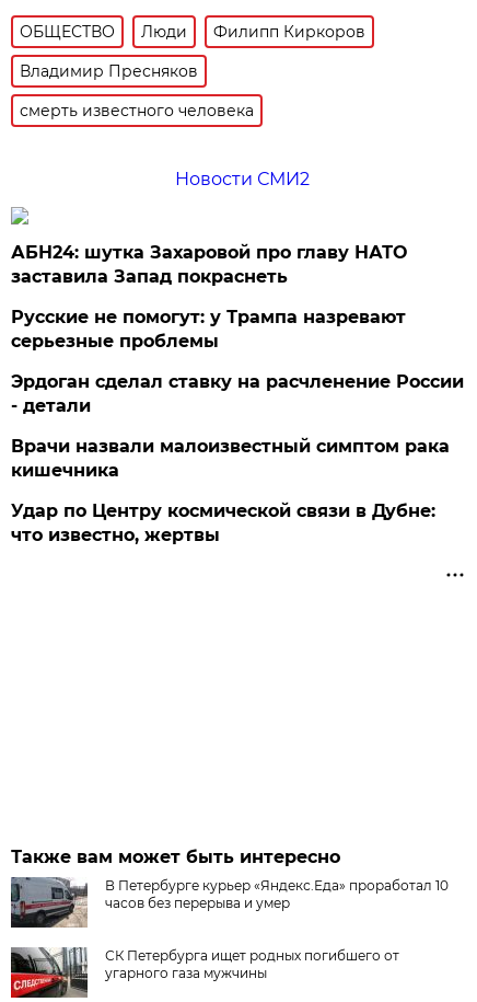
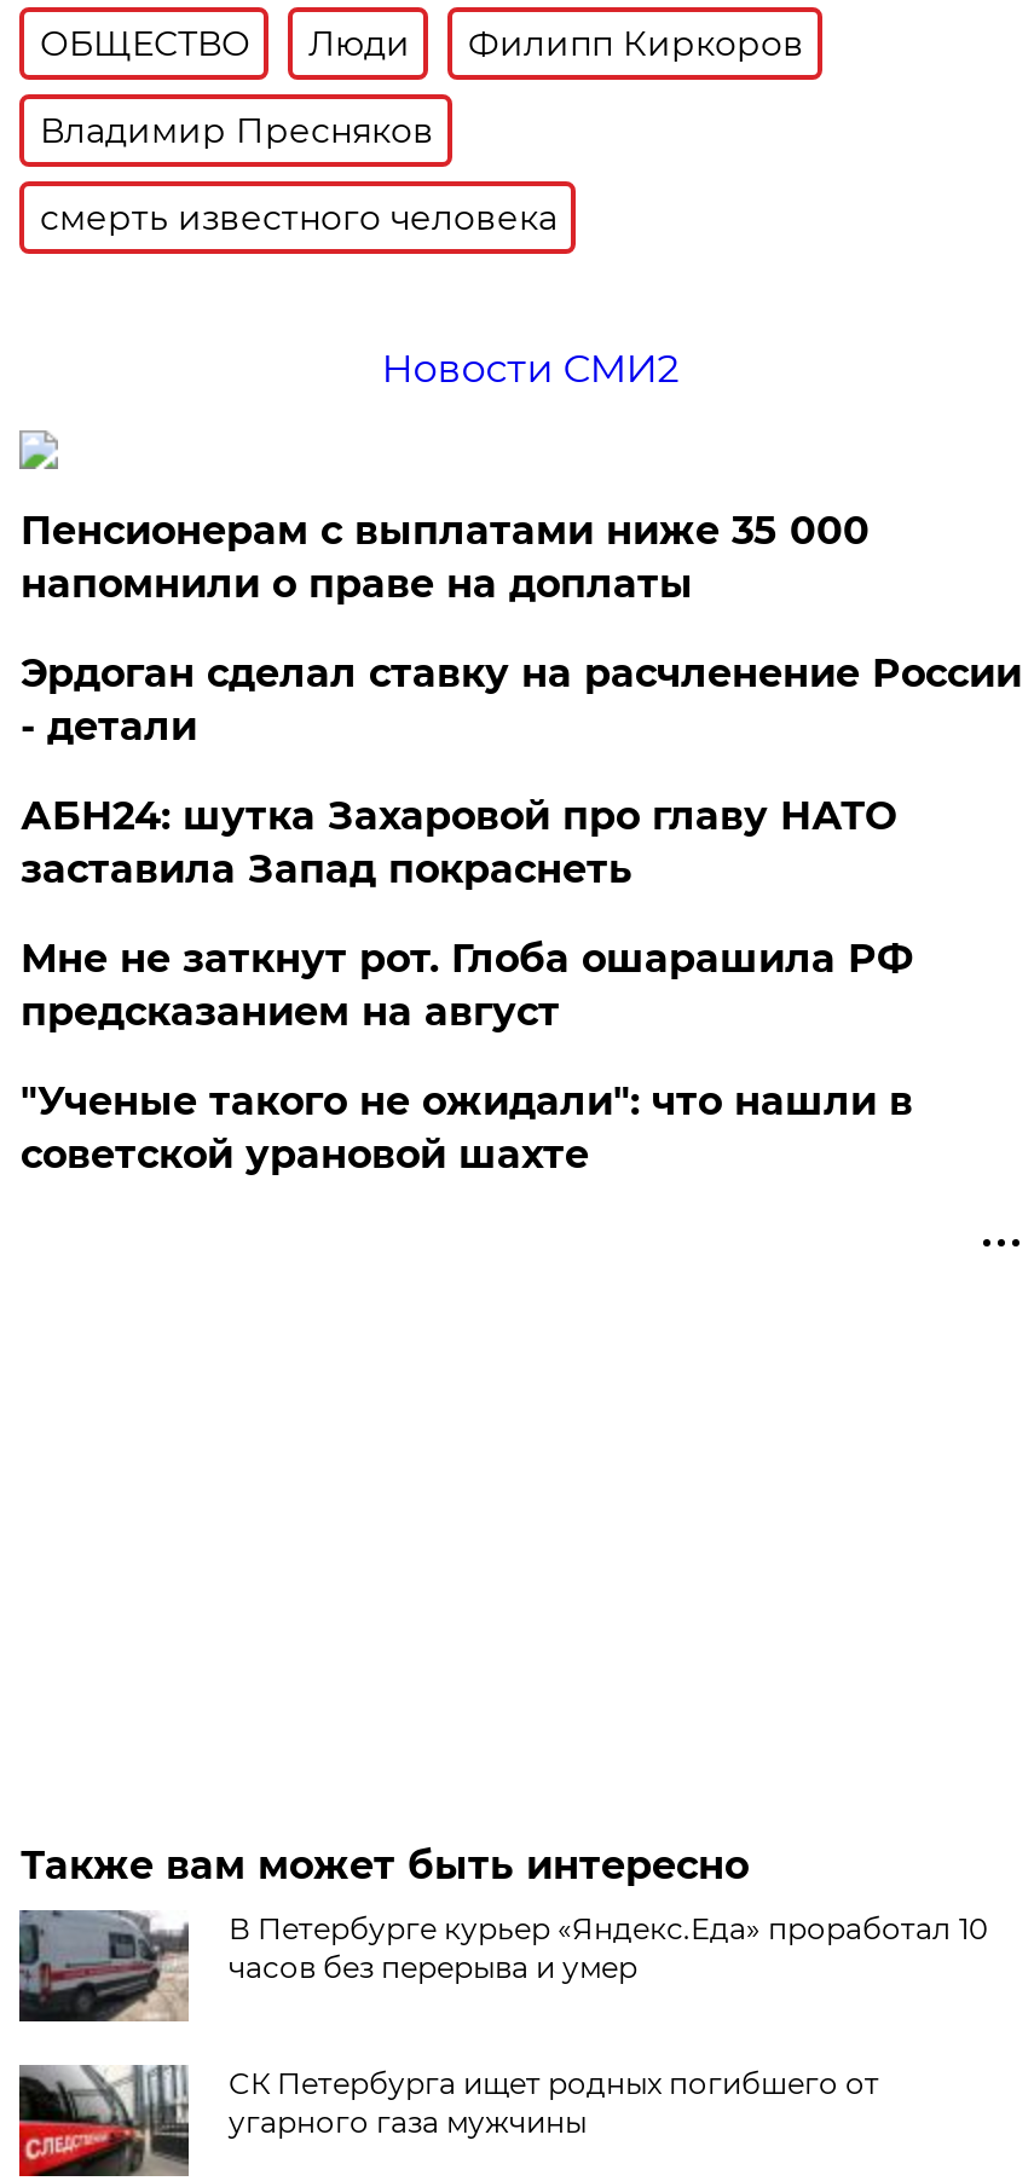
+ Пенсионерам с выплатами ниже 35 000
+ напомнили о праве на доплаты

moved down: АБН24: шутка Захаровой про главу НАТО | заставила Запад покраснеть

- Русские не помогут: у Трампа назревают
- серьезные проблемы
- Врачи назвали малоизвестный симптом рака
- кишечника
- Удар по Центру космической связи в Дубне:
- что известно, жертвы
+ Мне не заткнут рот. Глоба ошарашила РФ
+ предсказанием на август
+ "Ученые такого не ожидали": что нашли в
+ советской урановой шахте

moved up: Эрдоган сделал ставку на расчленение России | - детали
